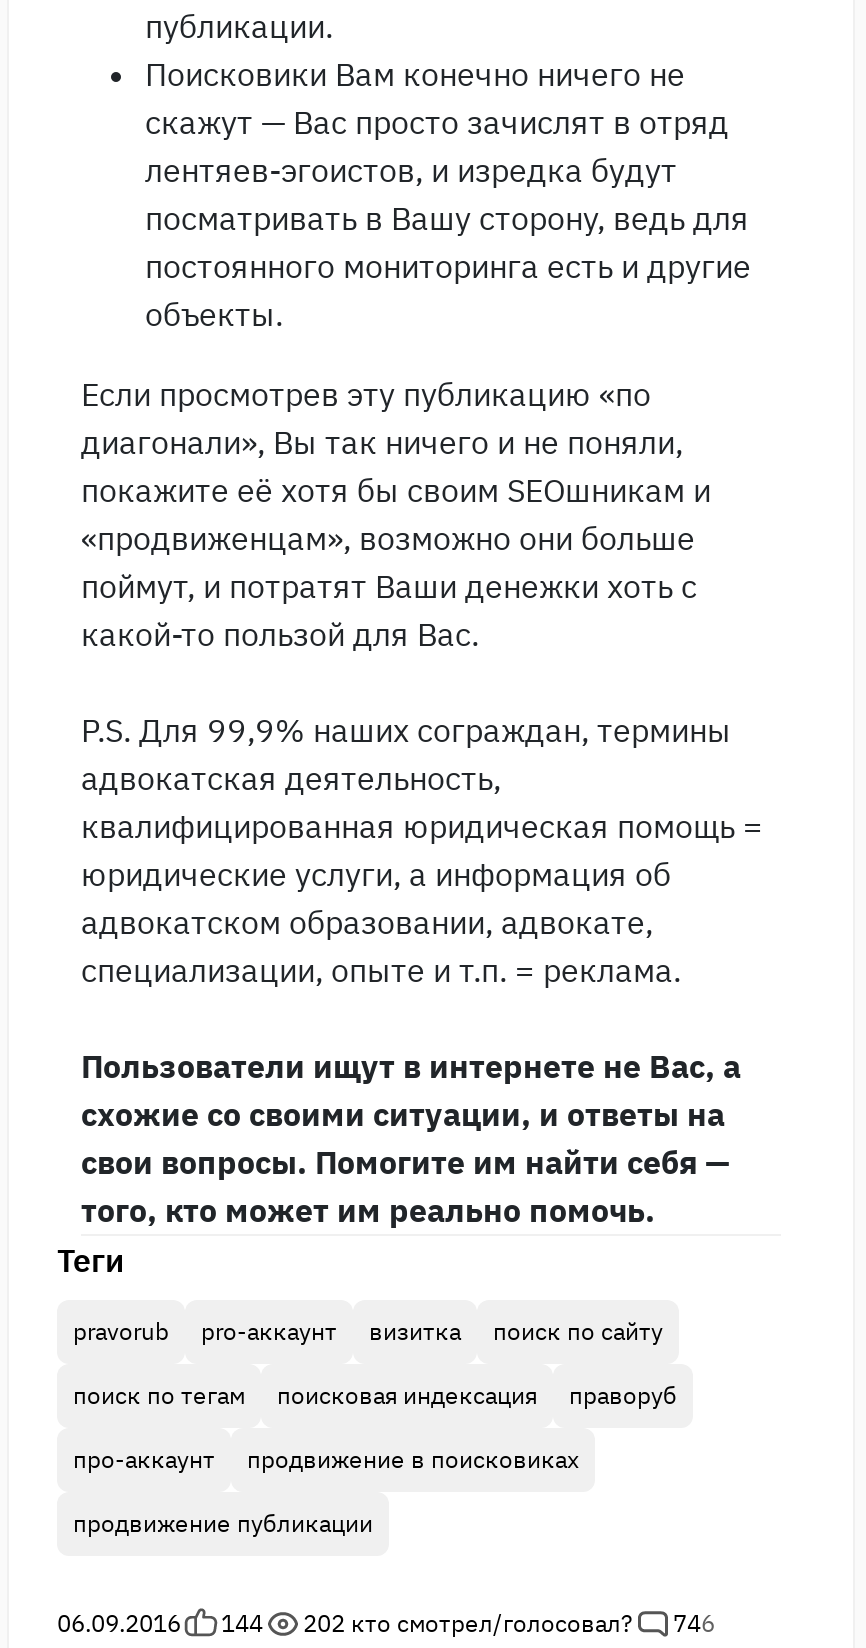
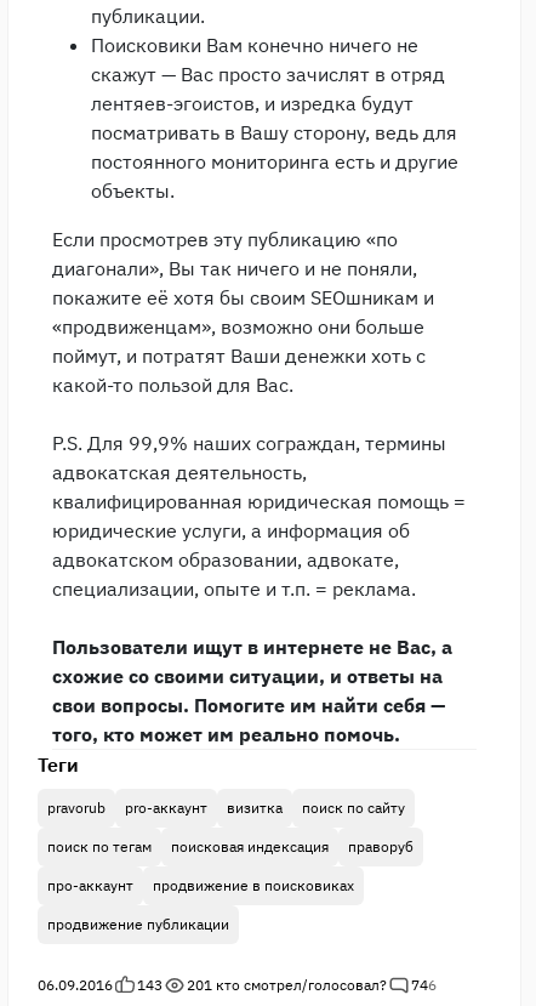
- 144
+ 143

- 202 кто смотрел/голосовал?
+ 201 кто смотрел/голосовал?
